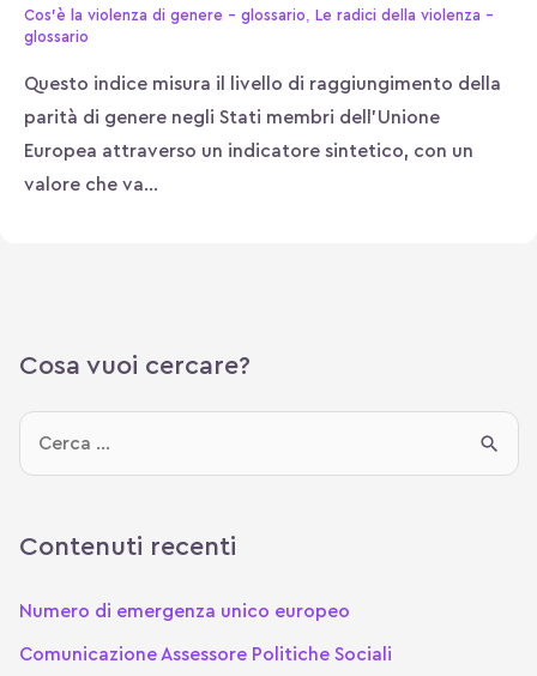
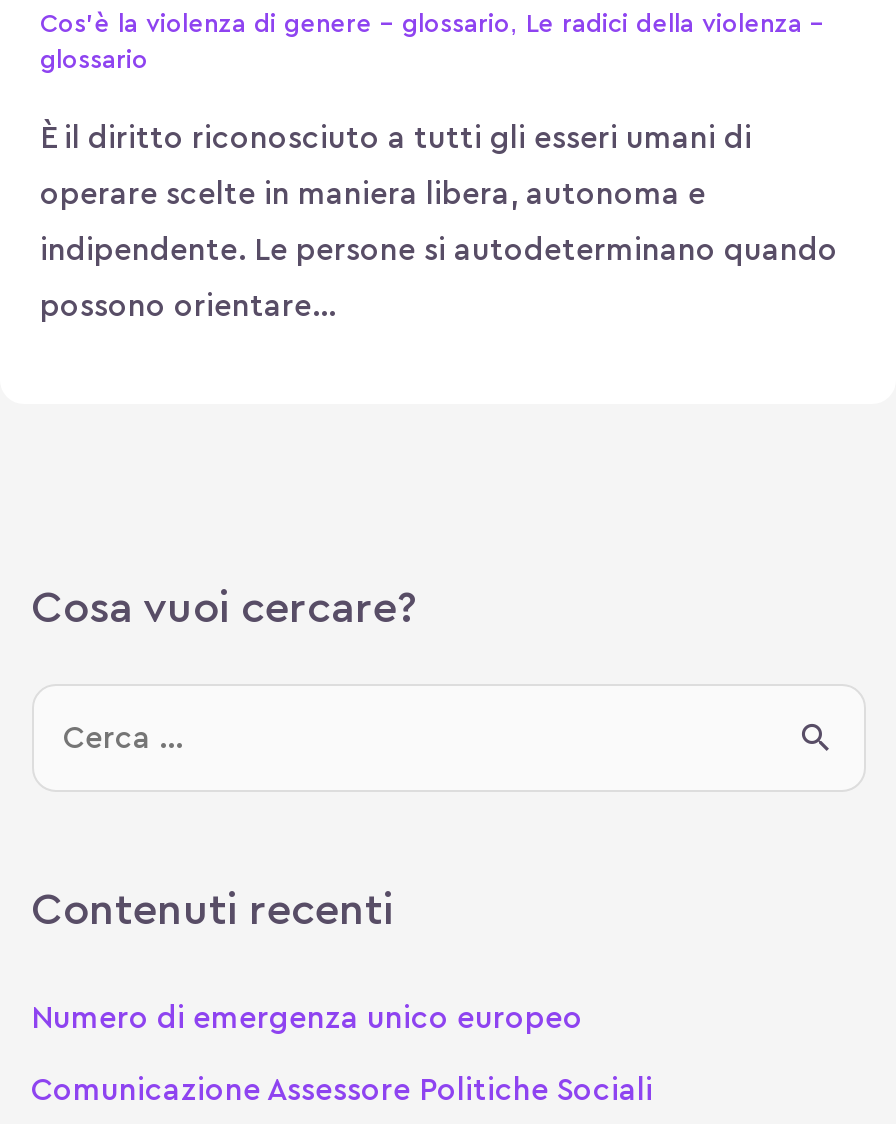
- Questo indice misura il livello di raggiungimento della
+ È il diritto riconosciuto a tutti gli esseri umani di

- parità di genere negli Stati membri dell’Unione
+ operare scelte in maniera libera, autonoma e

- Europea attraverso un indicatore sintetico, con un
+ indipendente. Le persone si autodeterminano quando

- valore che va…
+ possono orientare…
